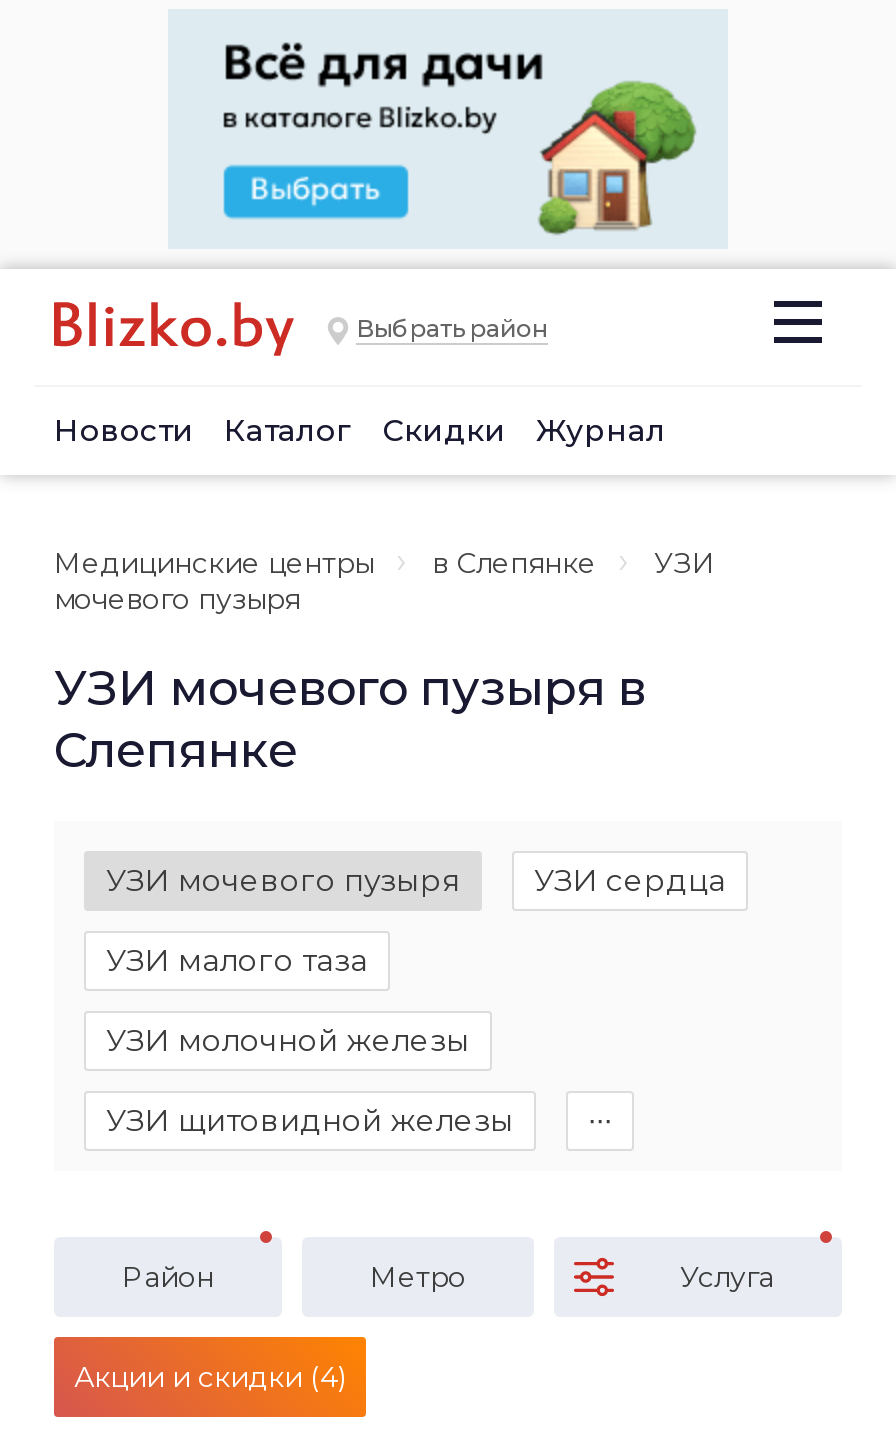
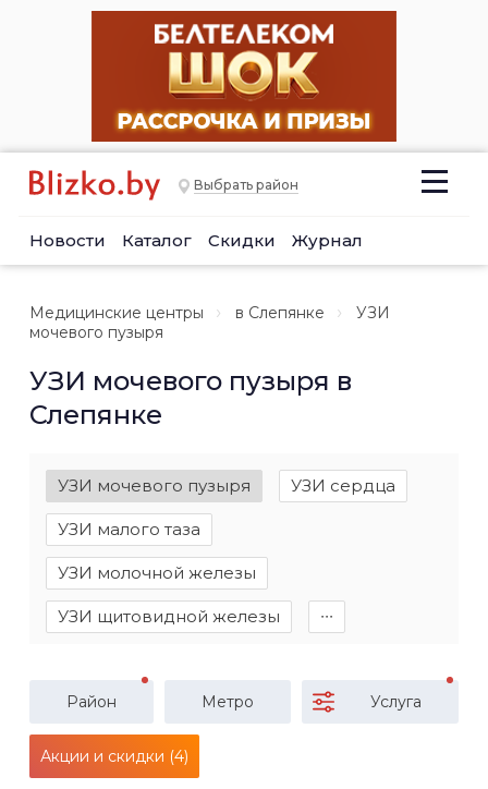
- [image]
+ [image]
